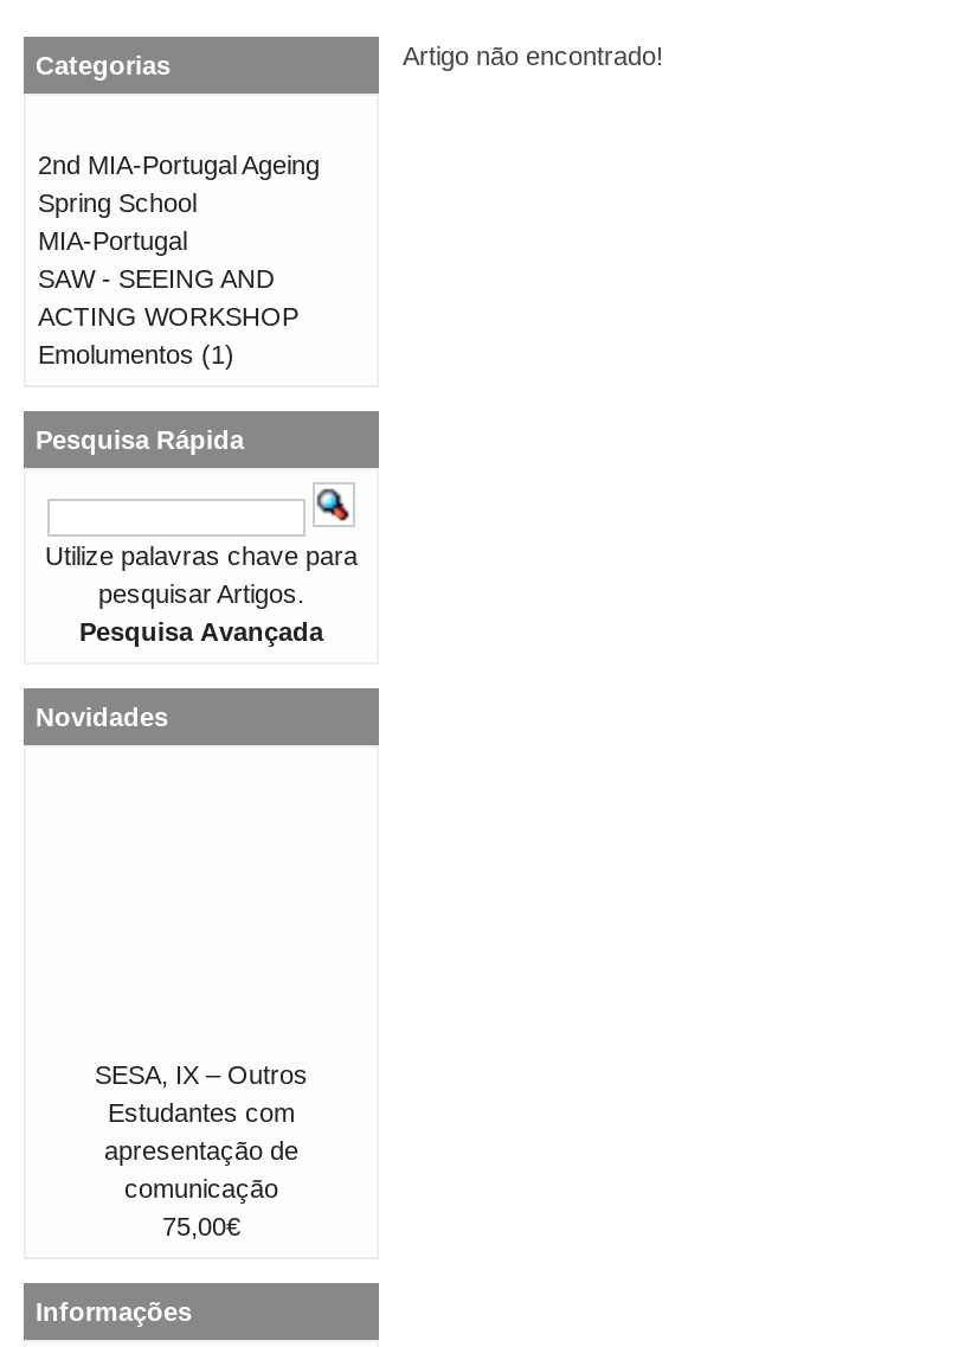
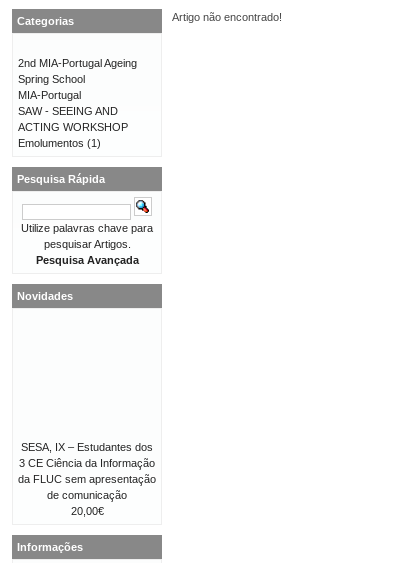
- SESA, IX – Outros
- Estudantes com
- apresentação de
- comunicação
- 75,00€
+ SESA, IX – Estudantes dos
+ 3 CE Ciência da Informação
+ da FLUC sem apresentação
+ de comunicação
+ 20,00€
